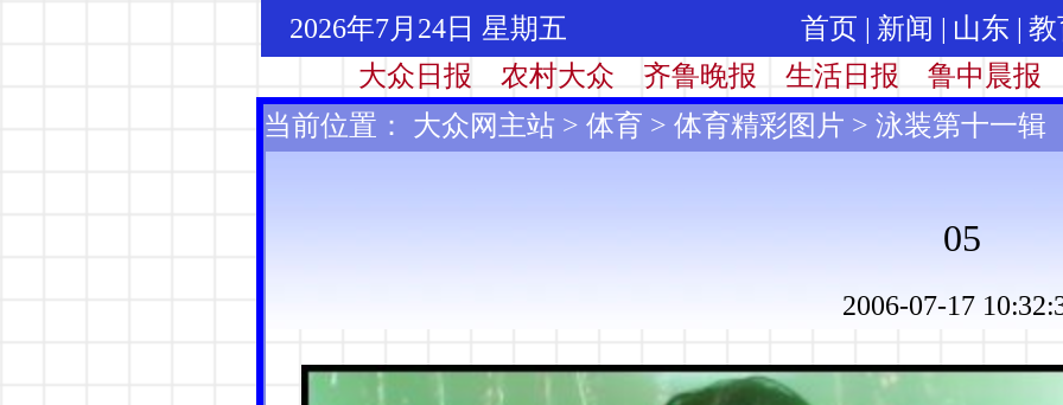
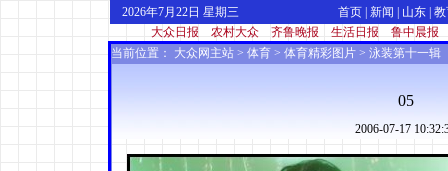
- 2026年7月24日 星期五
+ 2026年7月22日 星期三
